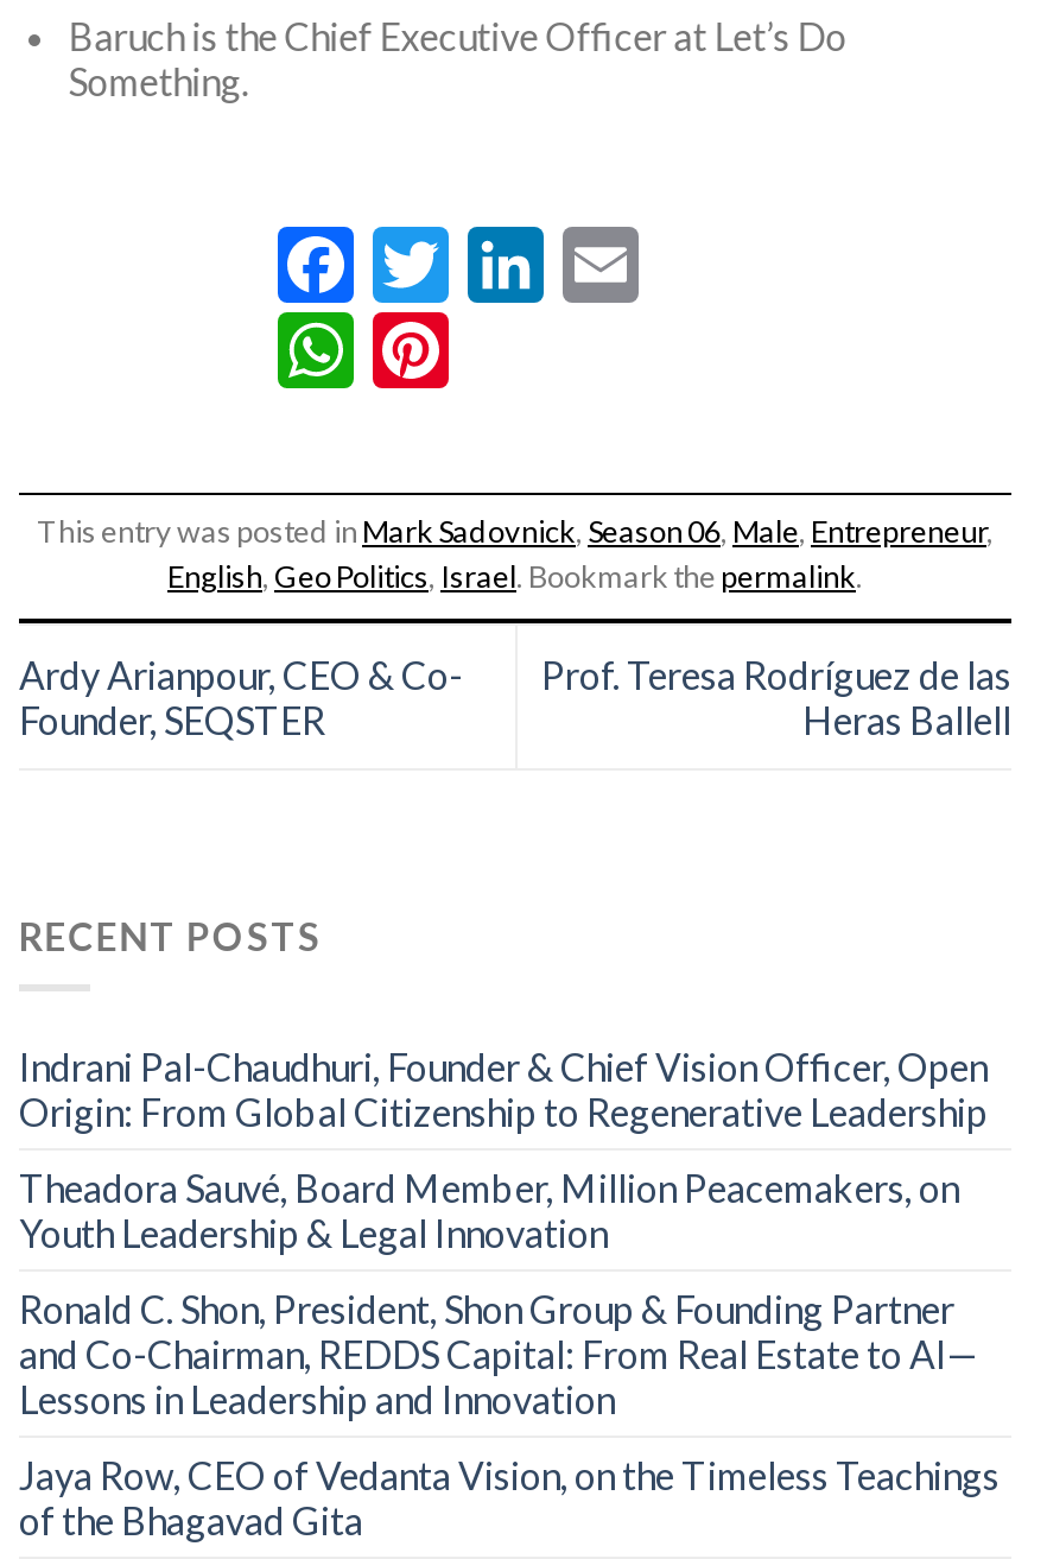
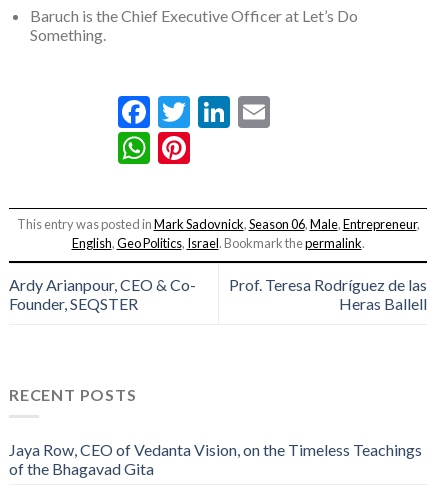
- Indrani Pal-Chaudhuri, Founder & Chief Vision Officer, Open
- Origin: From Global Citizenship to Regenerative Leadership
- Theadora Sauvé, Board Member, Million Peacemakers, on
- Youth Leadership & Legal Innovation
- Ronald C. Shon, President, Shon Group & Founding Partner
- and Co-Chairman, REDDS Capital: From Real Estate to AI—
- Lessons in Leadership and Innovation
